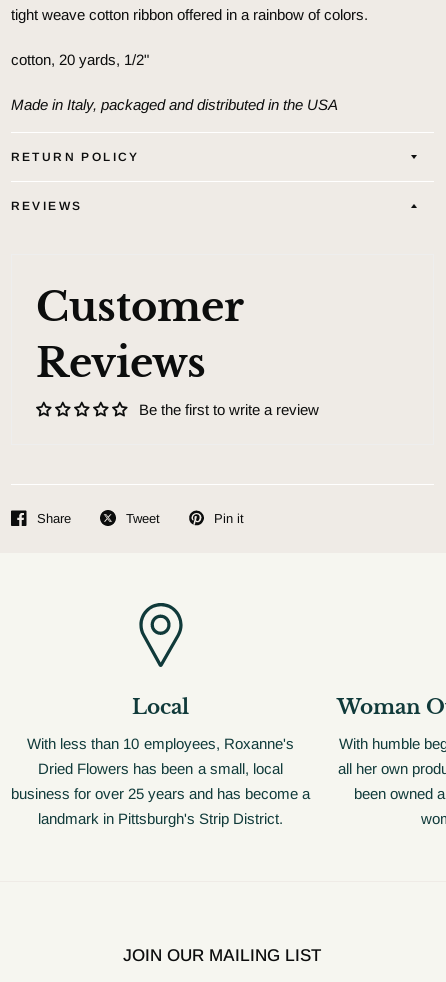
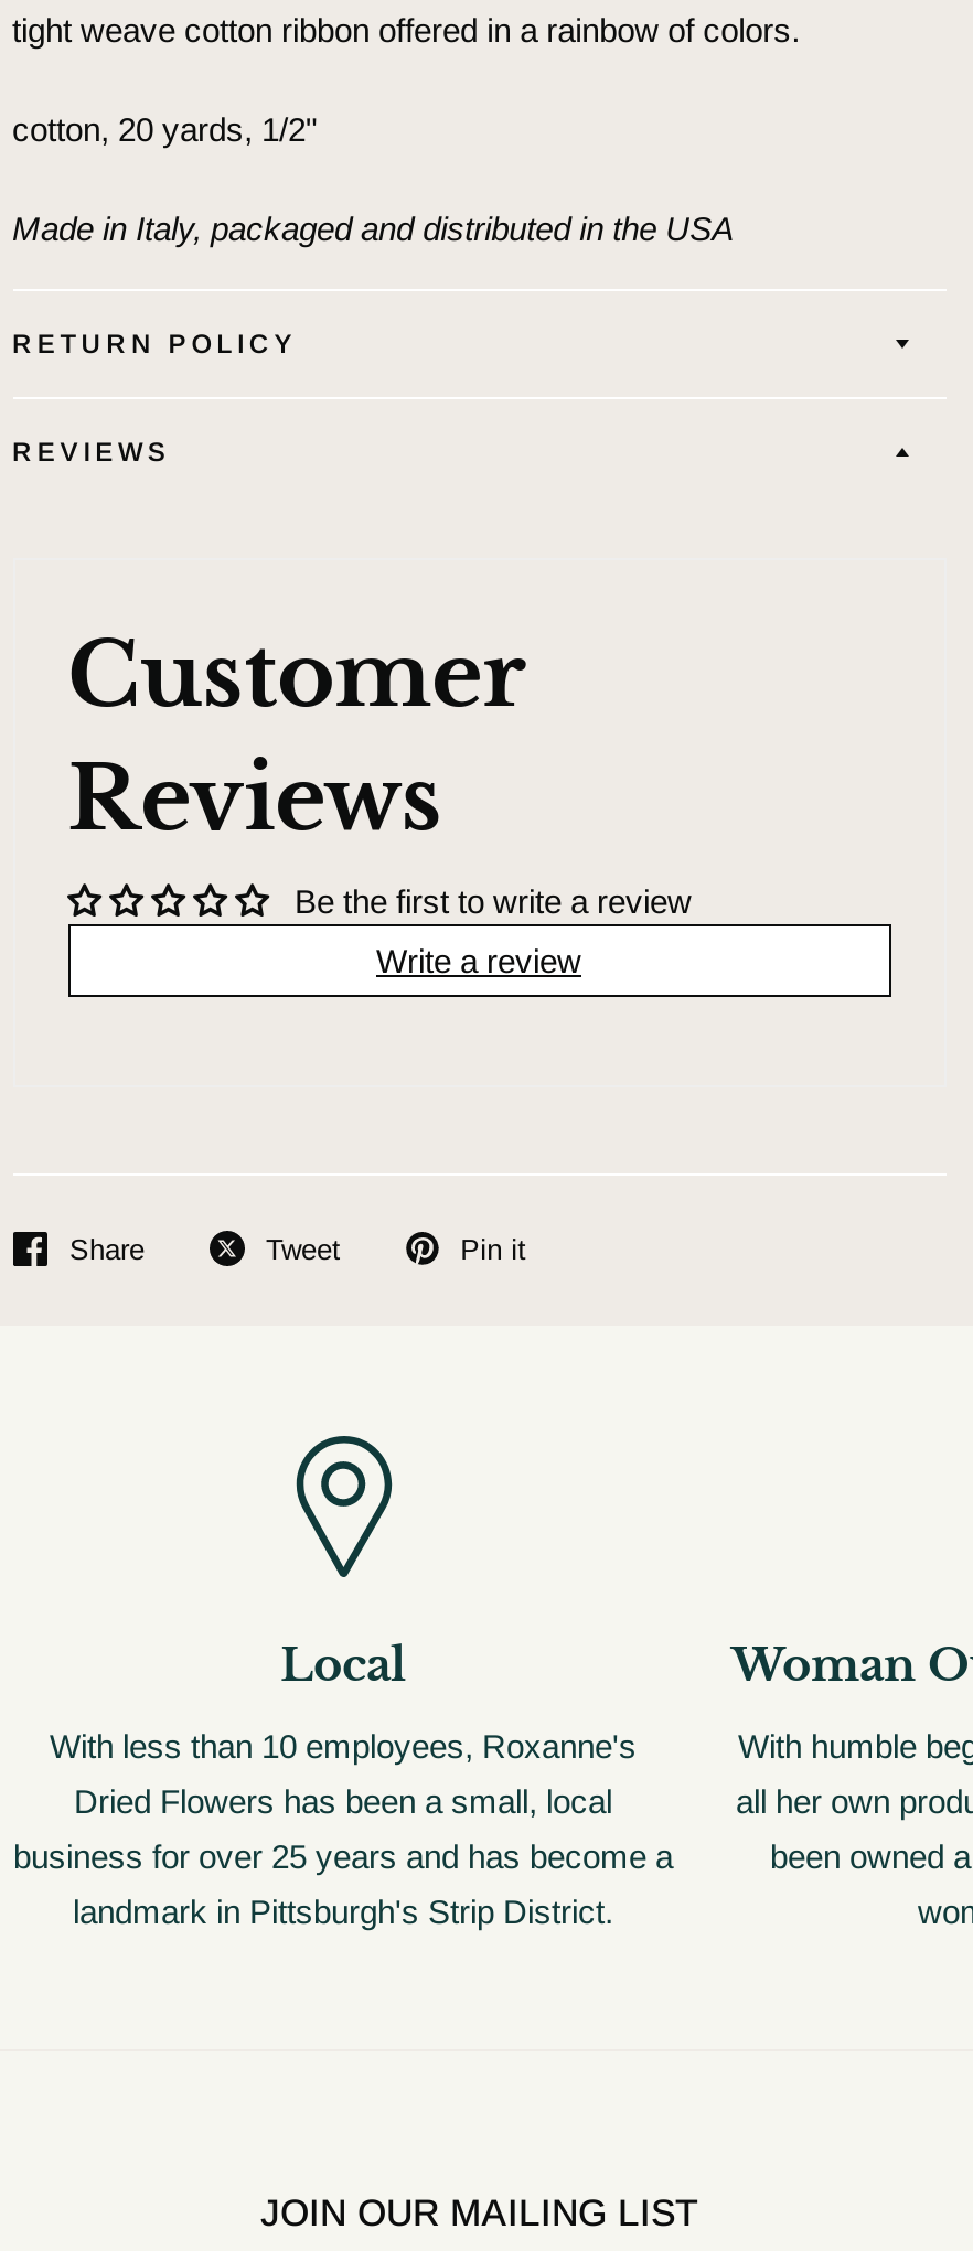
+ Write a review
